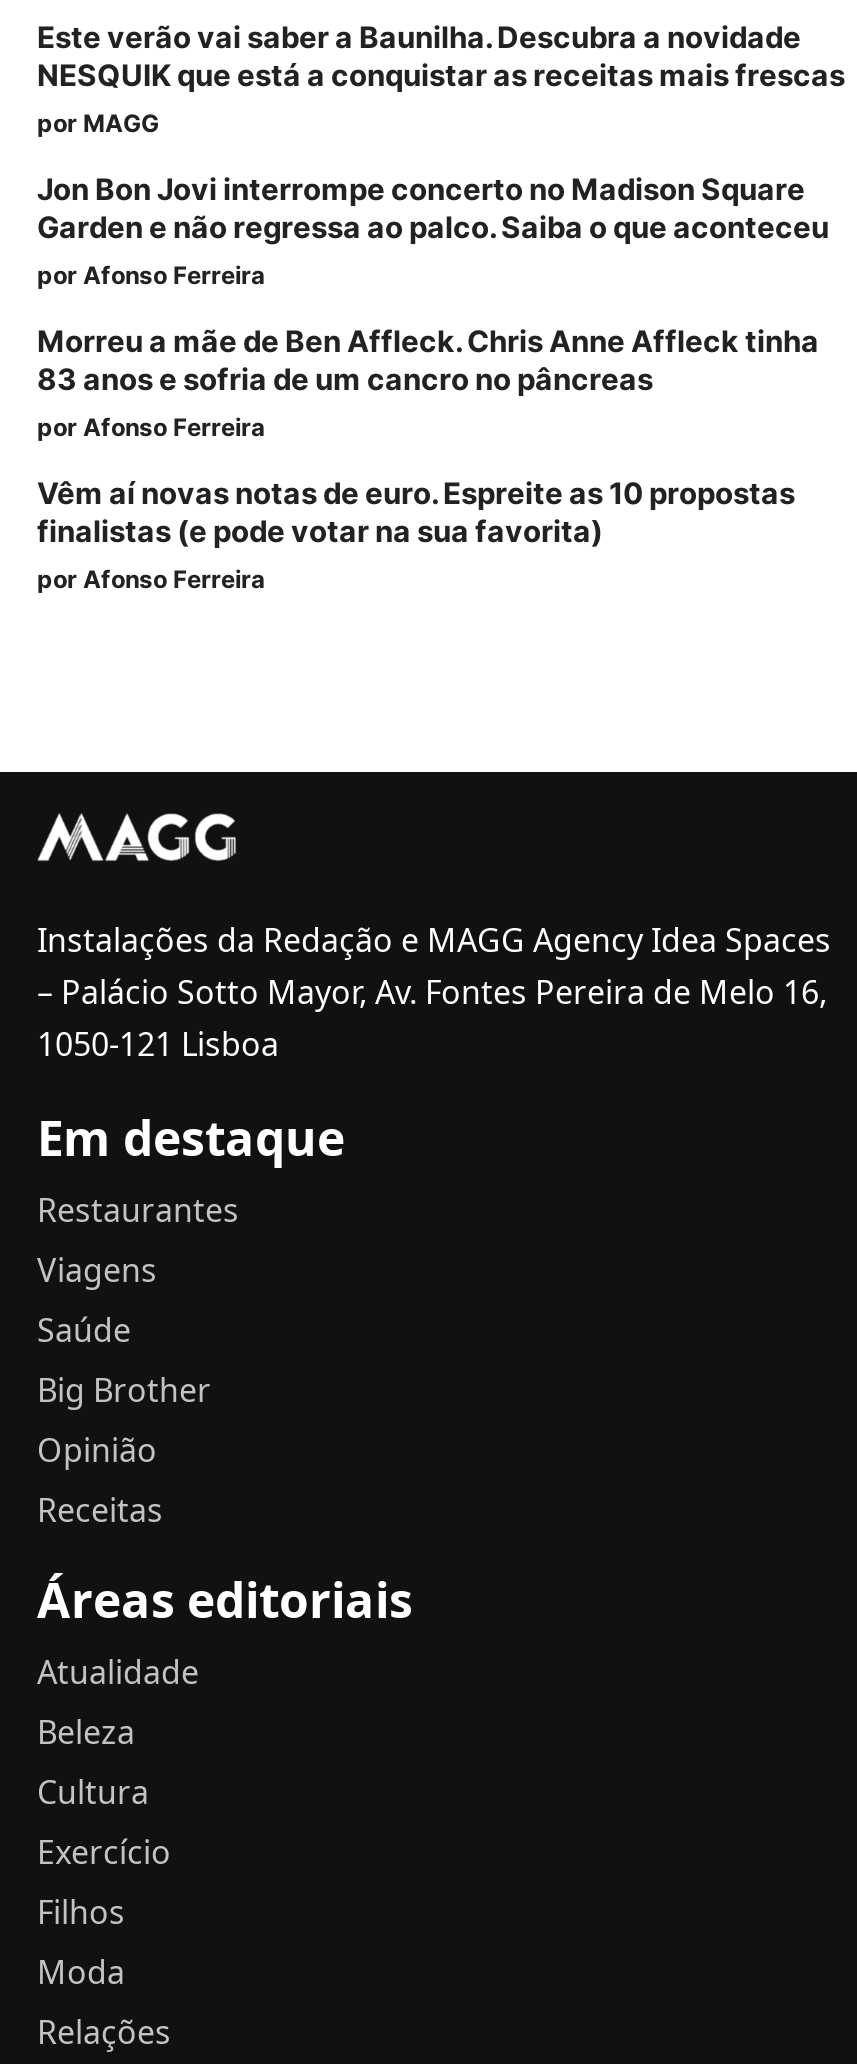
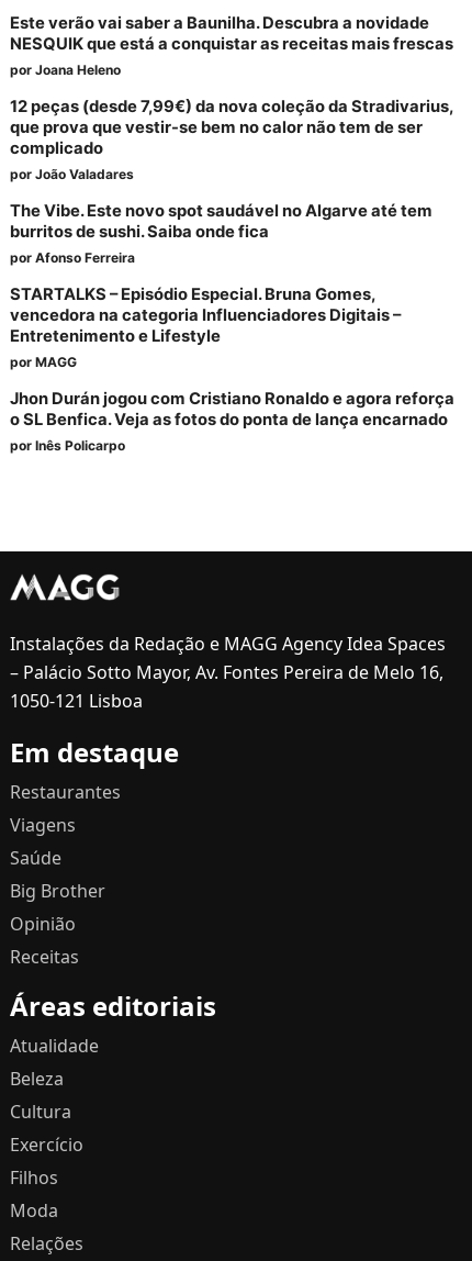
- por MAGG
- Jon Bon Jovi interrompe concerto no Madison Square
- Garden e não regressa ao palco. Saiba o que aconteceu
+ por Joana Heleno
+ 12 peças (desde 7,99€) da nova coleção da Stradivarius,
+ que prova que vestir-se bem no calor não tem de ser
+ complicado
+ por João Valadares
+ The Vibe. Este novo spot saudável no Algarve até tem
+ burritos de sushi. Saiba onde fica

- Morreu a mãe de Ben Affleck. Chris Anne Affleck tinha
- 83 anos e sofria de um cancro no pâncreas
- por Afonso Ferreira
+ STARTALKS – Episódio Especial. Bruna Gomes,
+ vencedora na categoria Influenciadores Digitais –
+ Entretenimento e Lifestyle
+ por MAGG

- Vêm aí novas notas de euro. Espreite as 10 propostas
- finalistas (e pode votar na sua favorita)
- por Afonso Ferreira
+ Jhon Durán jogou com Cristiano Ronaldo e agora reforça
+ o SL Benfica. Veja as fotos do ponta de lança encarnado
+ por Inês Policarpo
